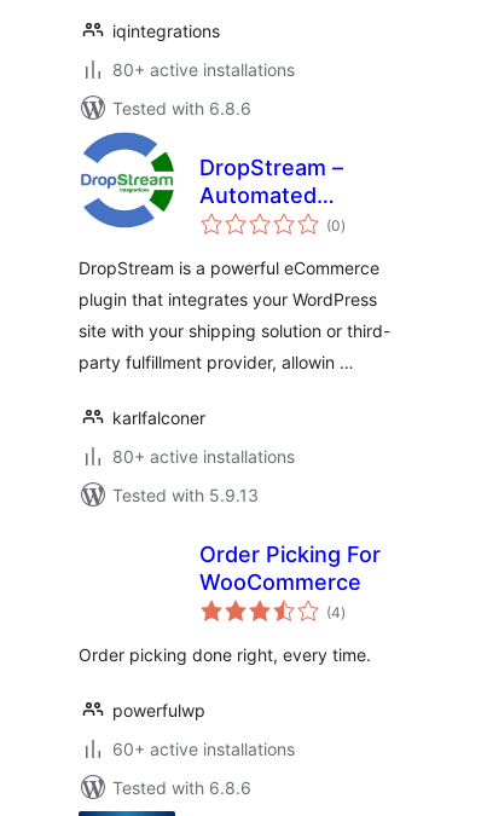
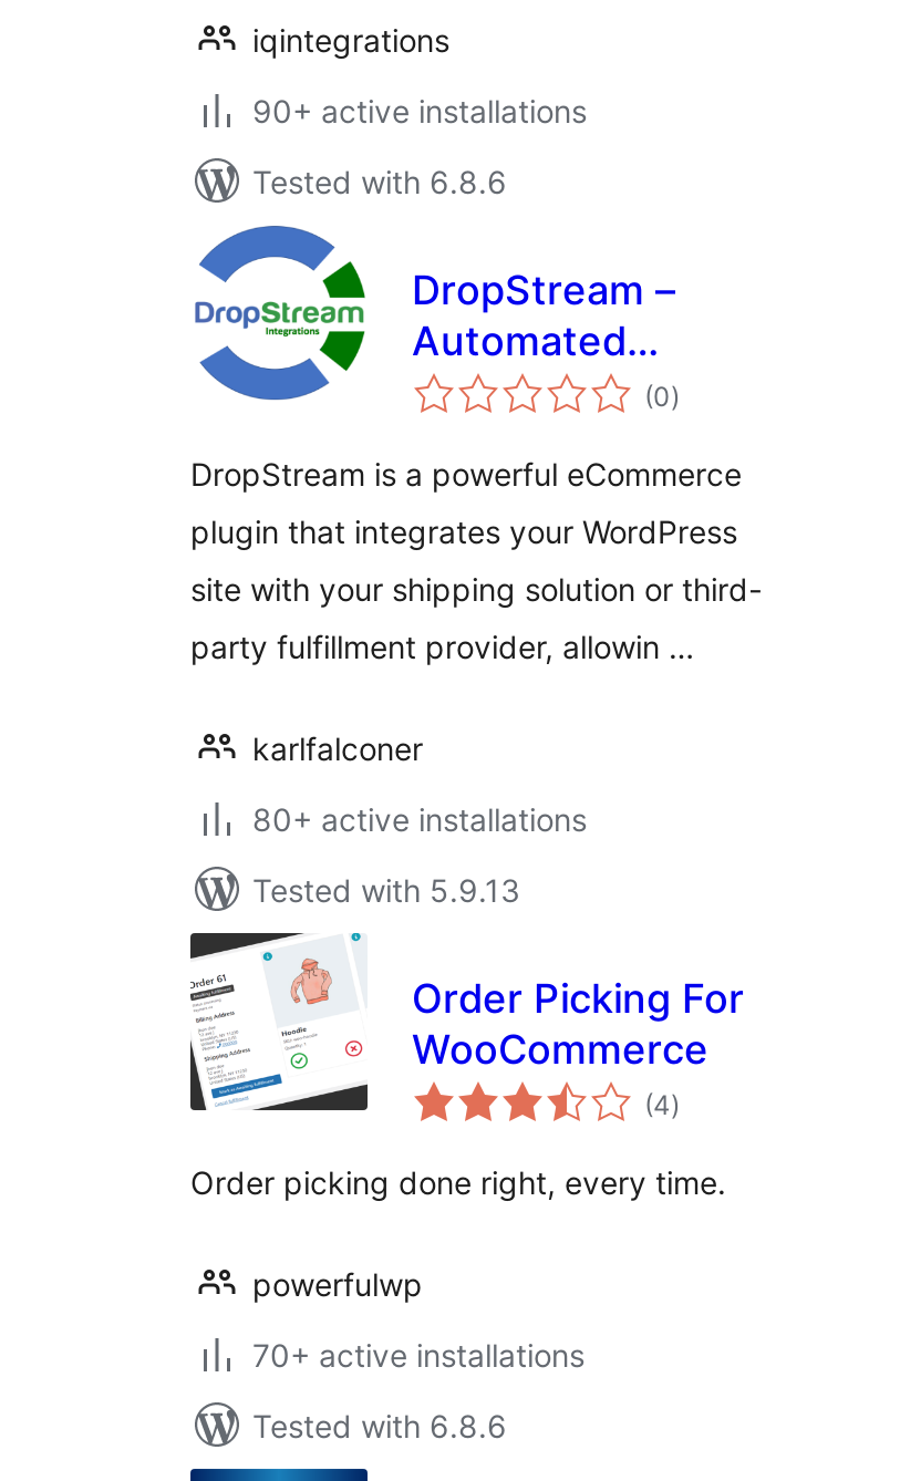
- 80+ active installations
+ 90+ active installations

+ [image]

- 60+ active installations
+ 70+ active installations
